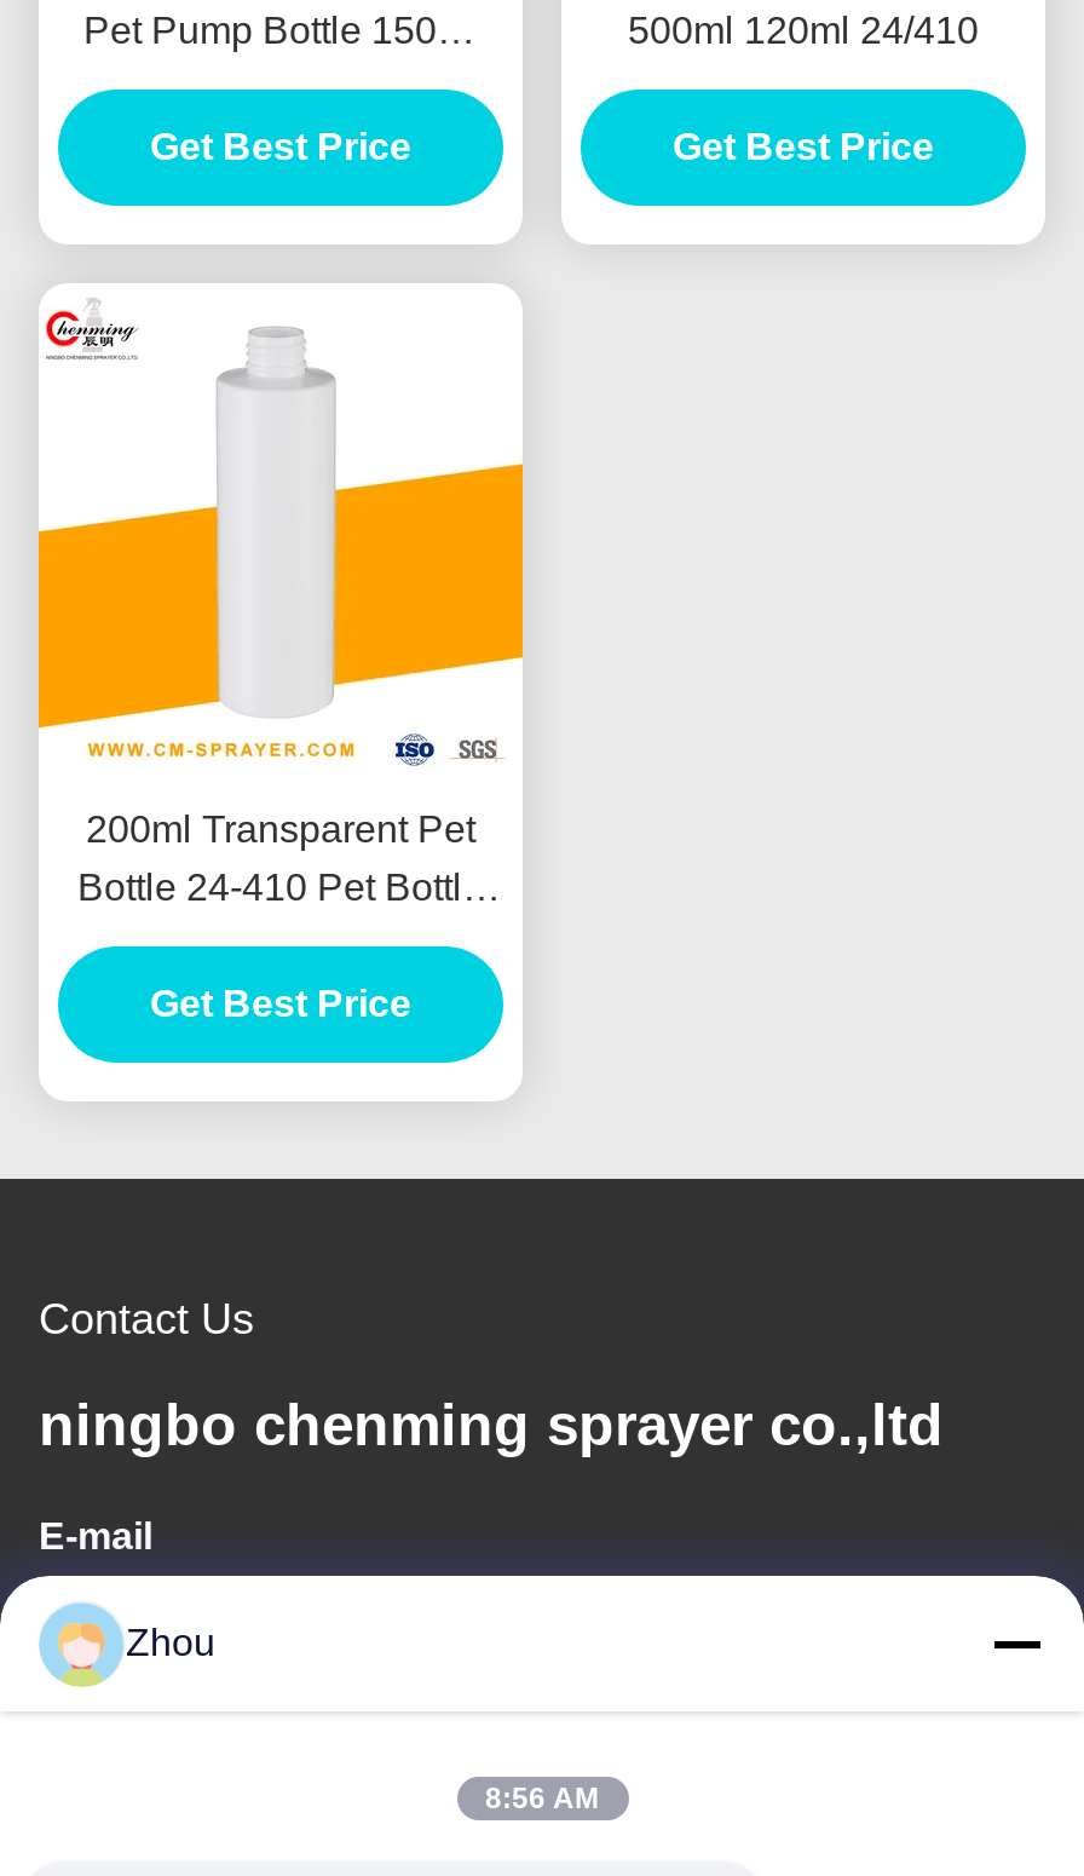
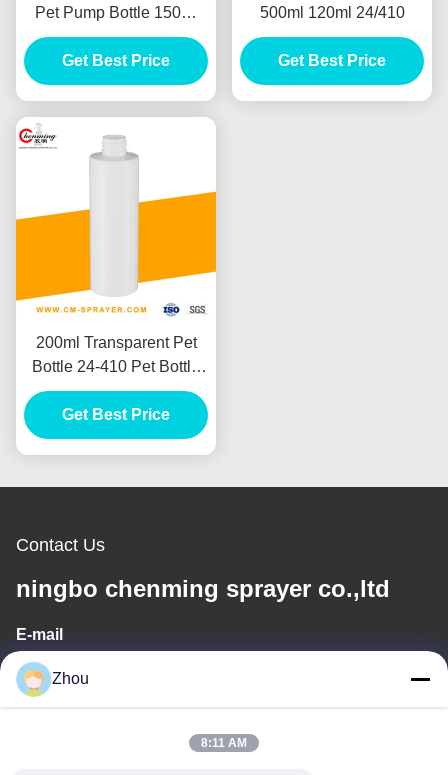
- 8:56 AM
+ 8:11 AM
